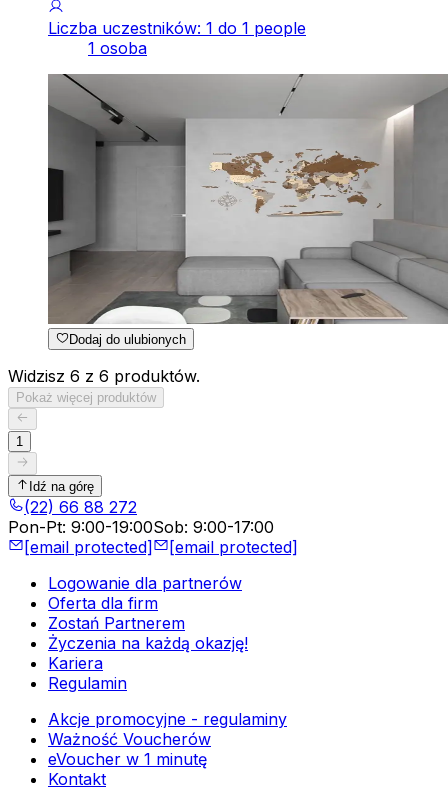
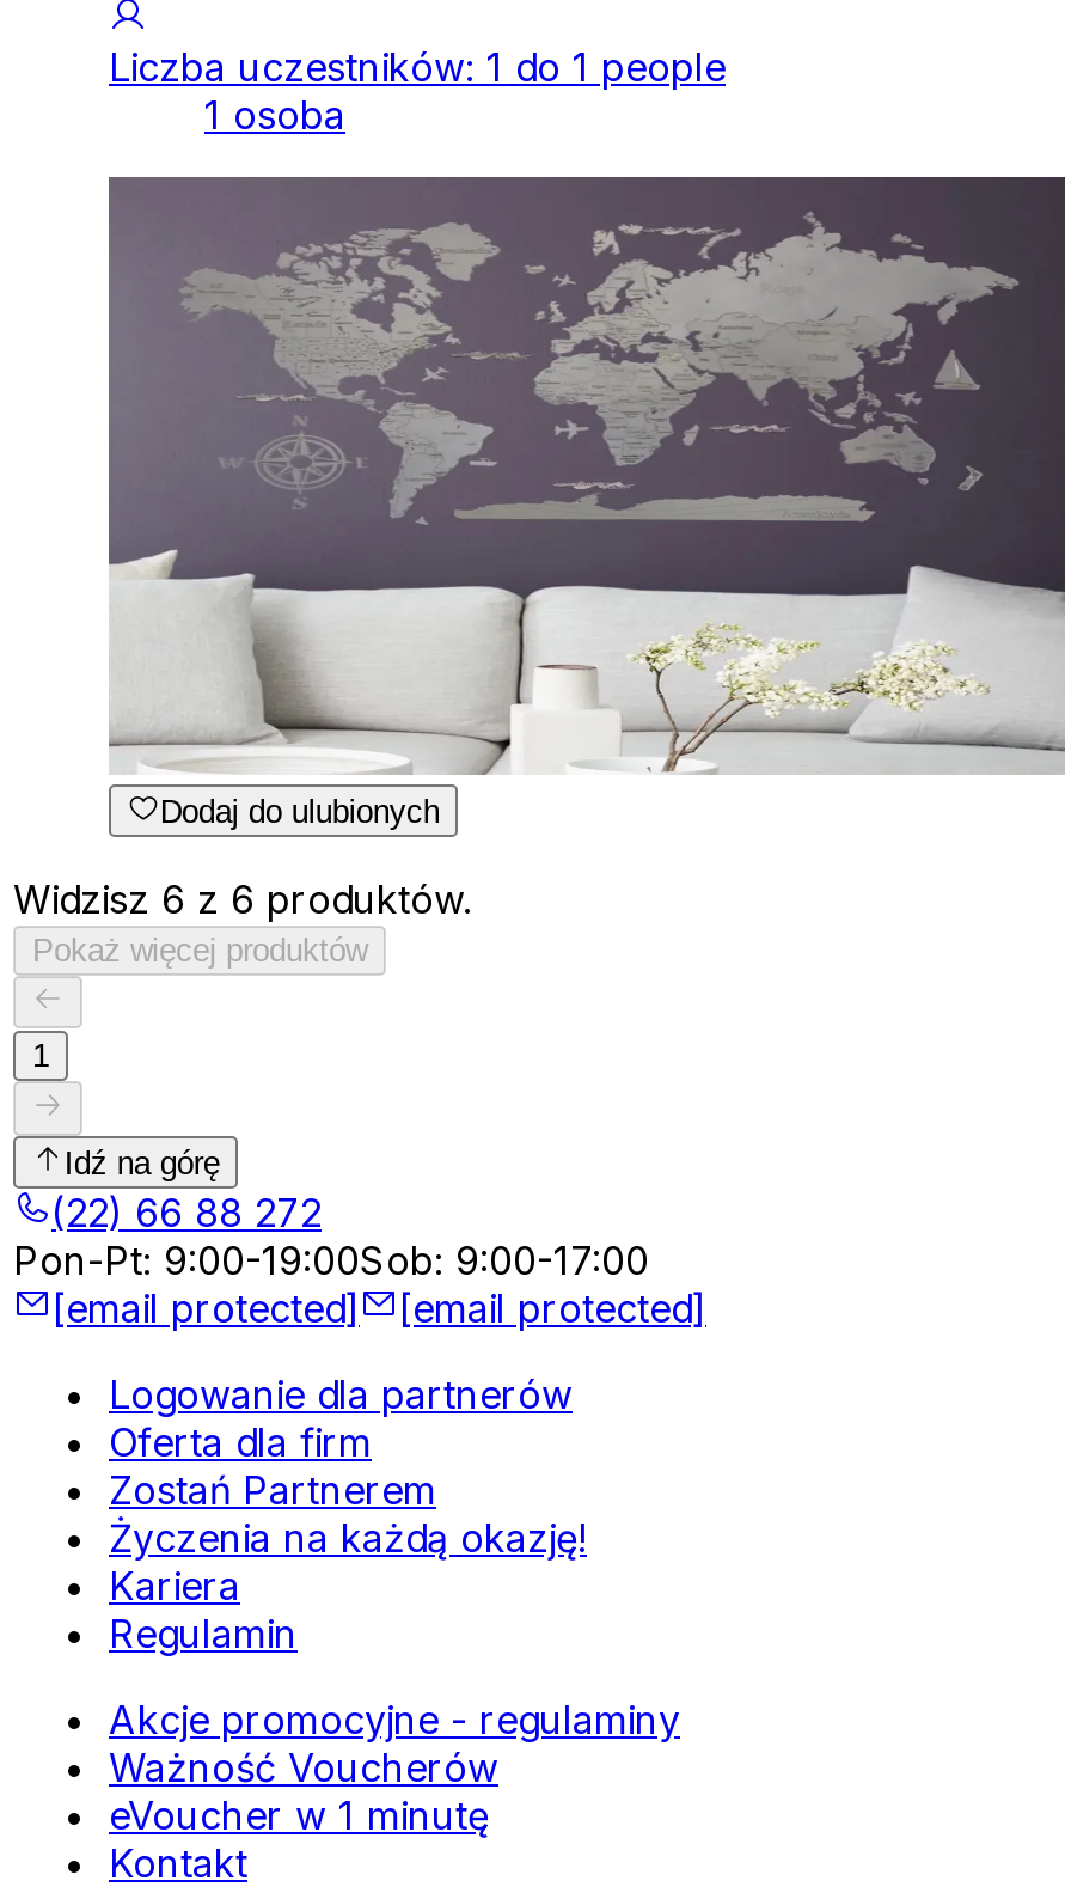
- [image]
+ [image]
